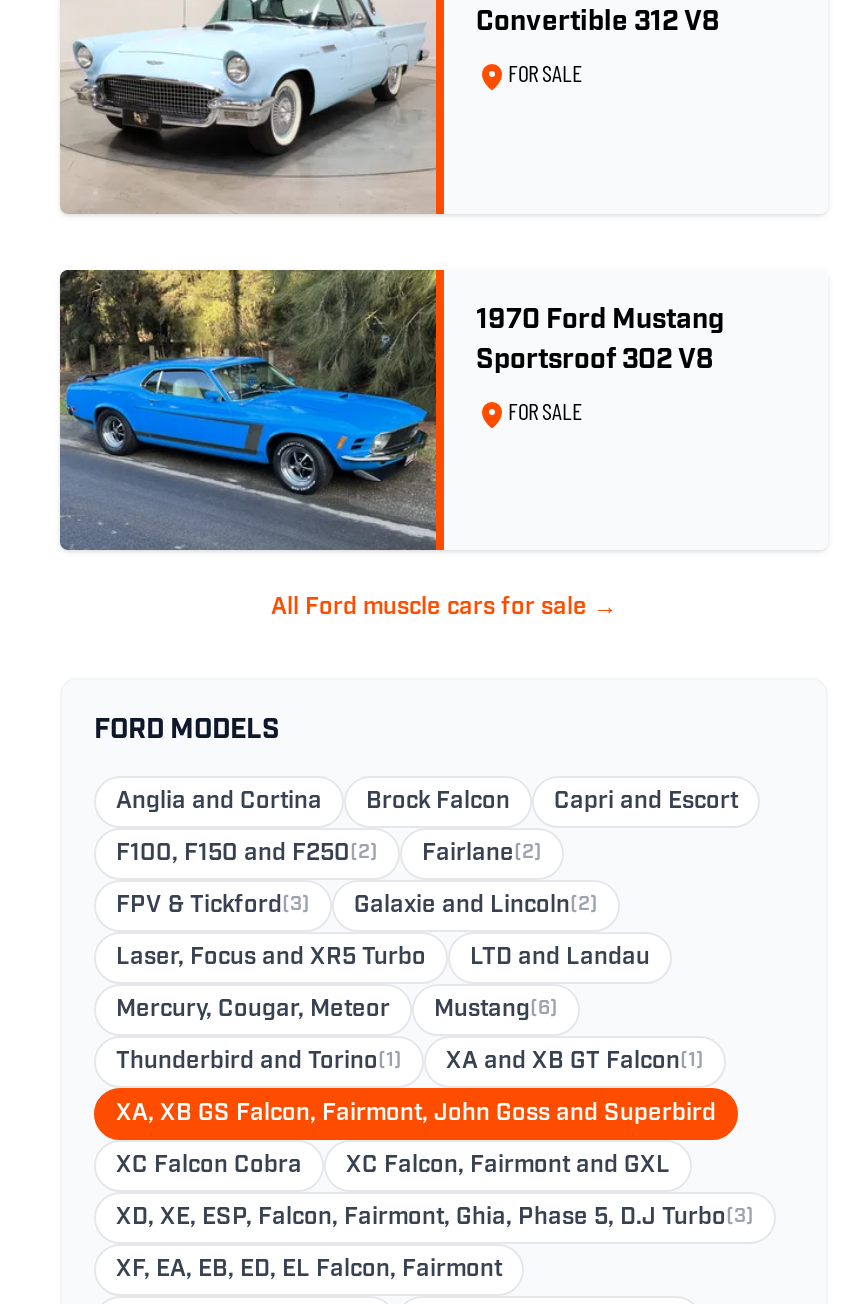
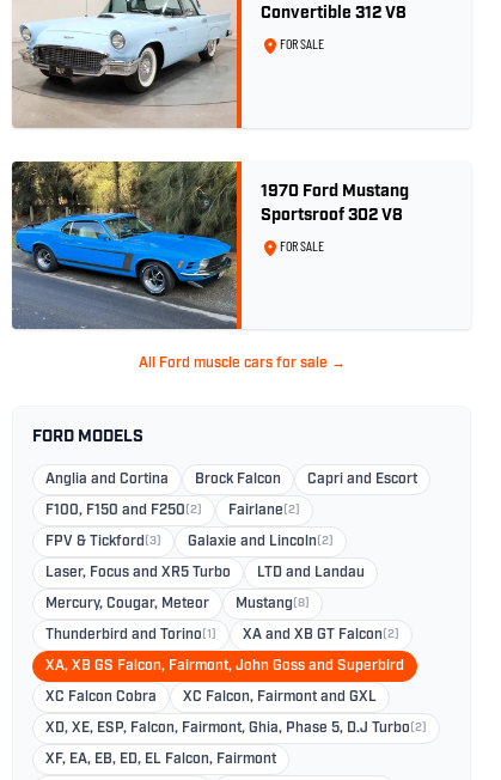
- Mercury, Cougar, Meteor Mustang(6)
+ Mercury, Cougar, Meteor Mustang(8)

- XA and XB GT Falcon(1)
+ XA and XB GT Falcon(2)

- XD, XE, ESP, Falcon, Fairmont, Ghia, Phase 5, D.J Turbo(3)
+ XD, XE, ESP, Falcon, Fairmont, Ghia, Phase 5, D.J Turbo(2)
